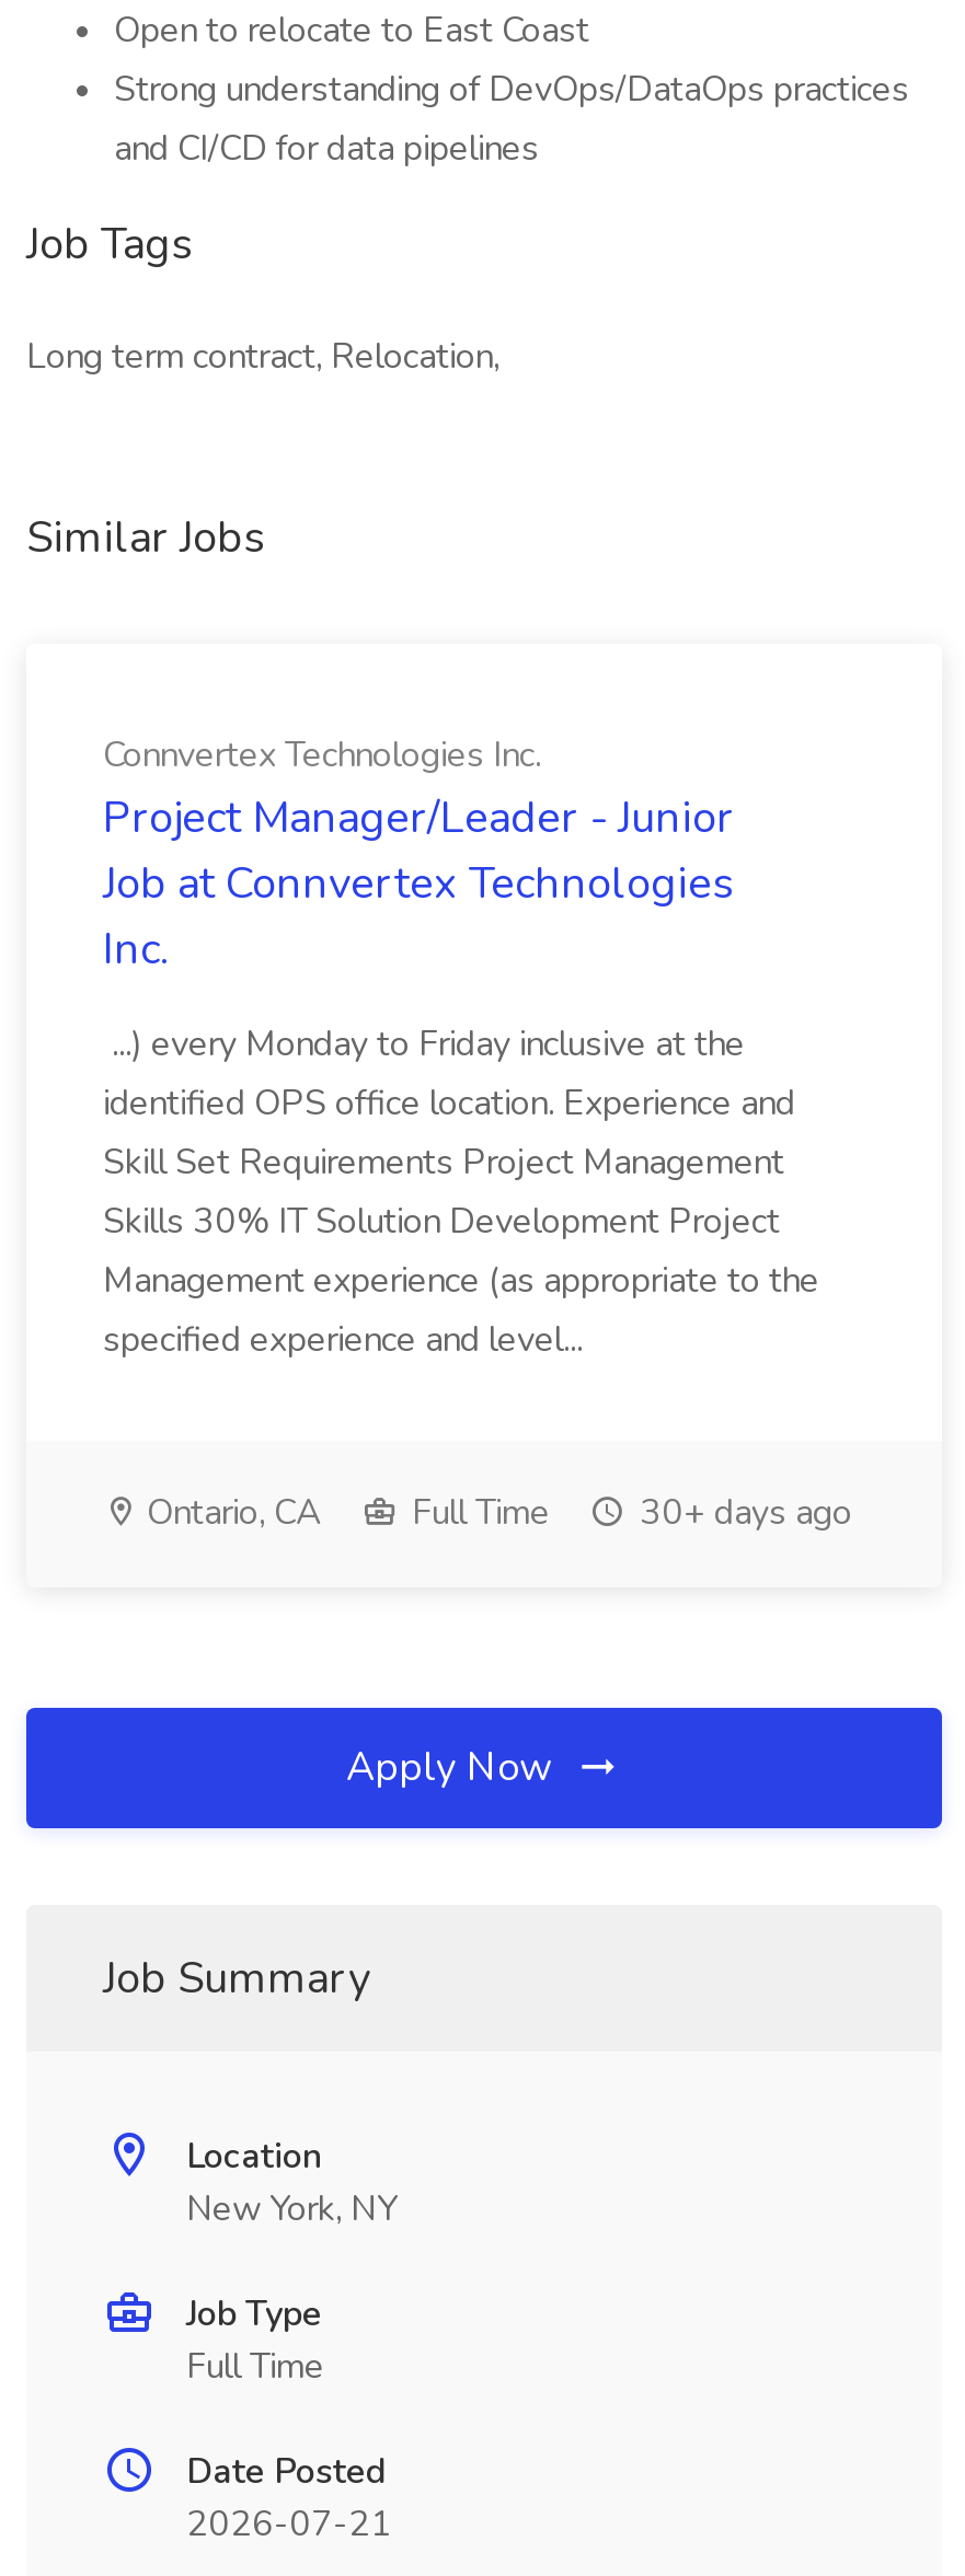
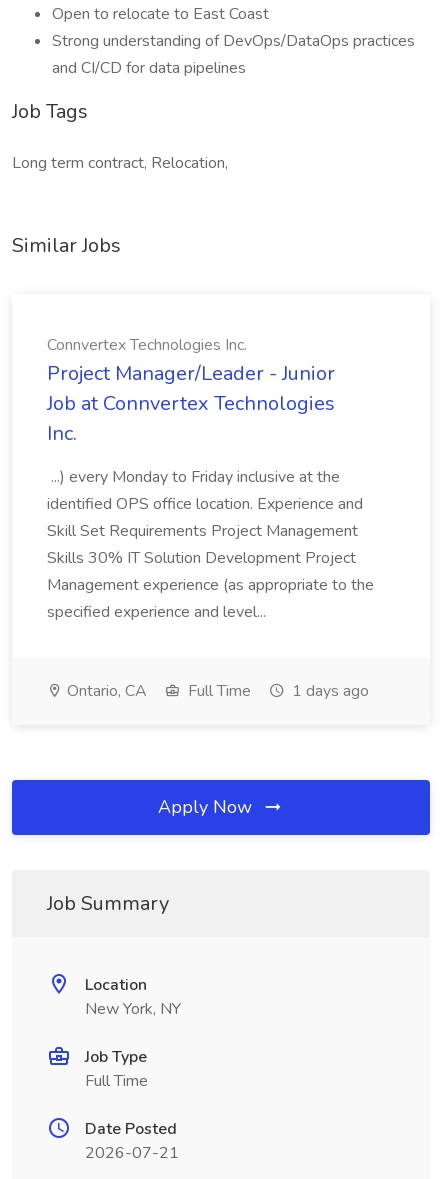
- Ontario, CA Full Time 30+ days ago
+ Ontario, CA Full Time 1 days ago
